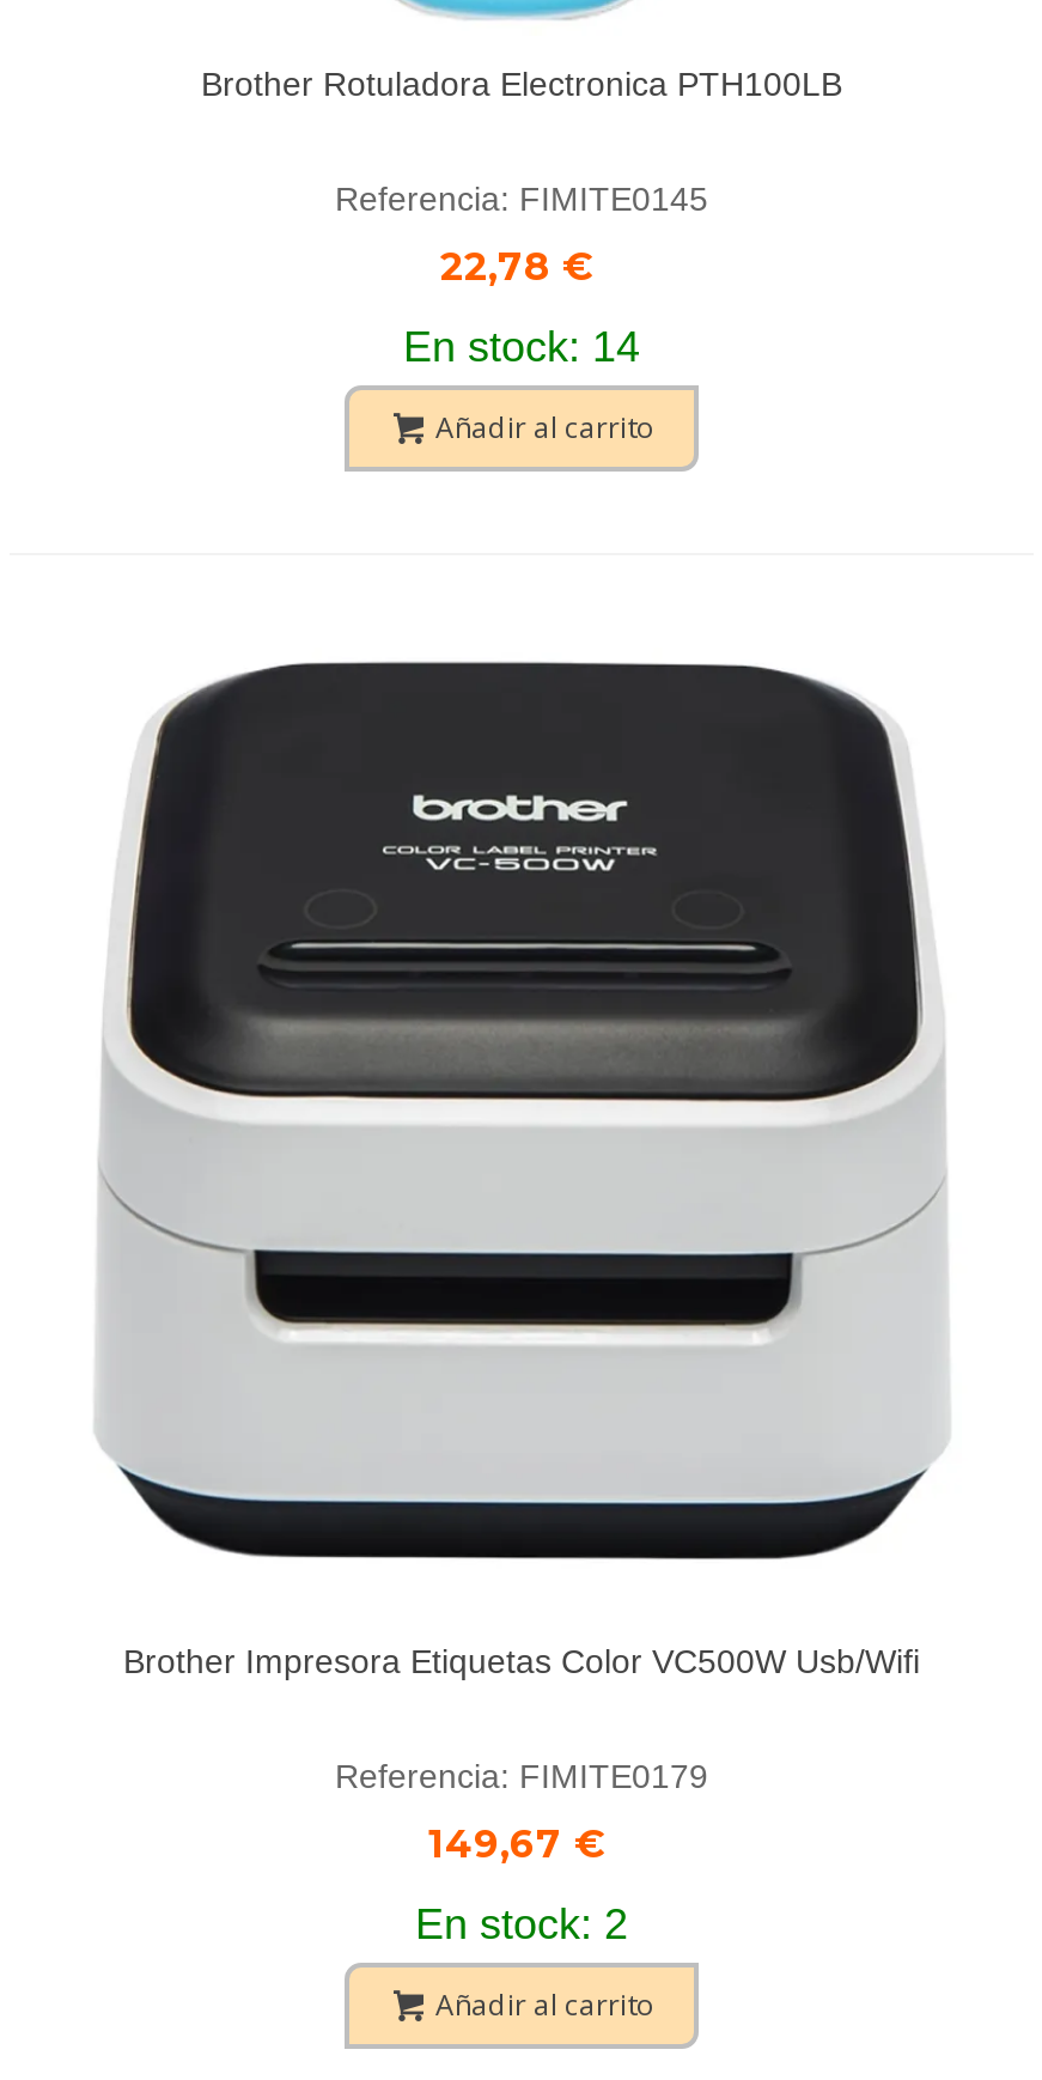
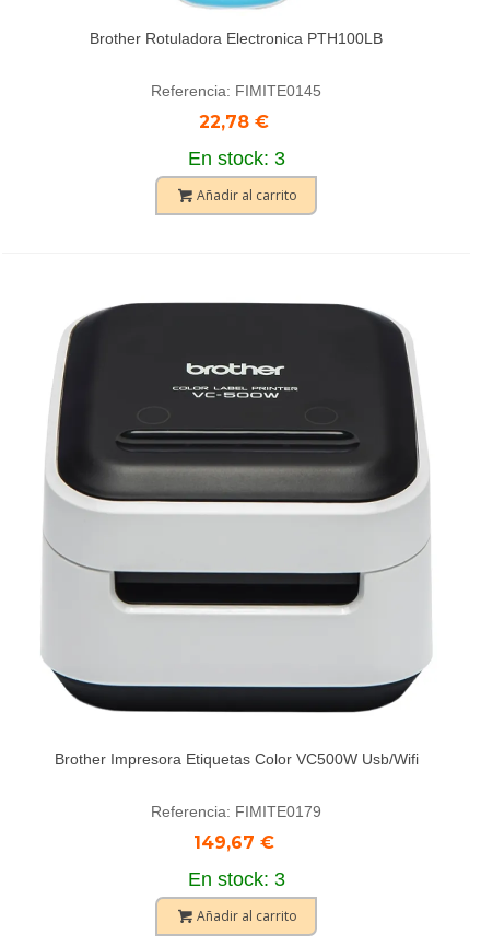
- En stock: 14
+ En stock: 3

- En stock: 2
+ En stock: 3
